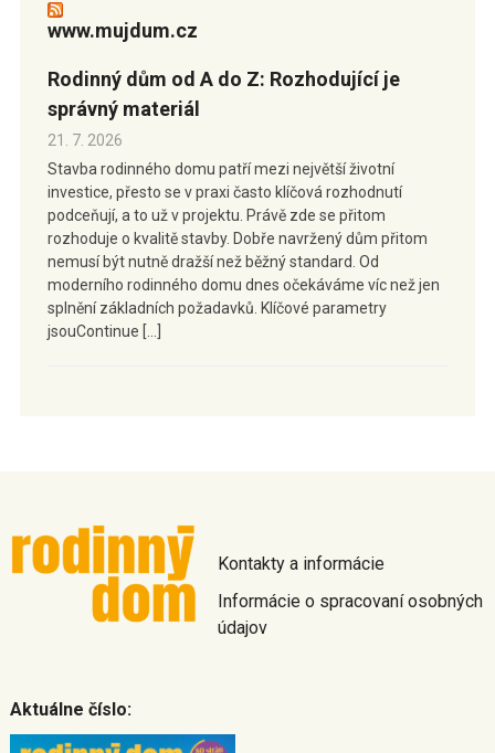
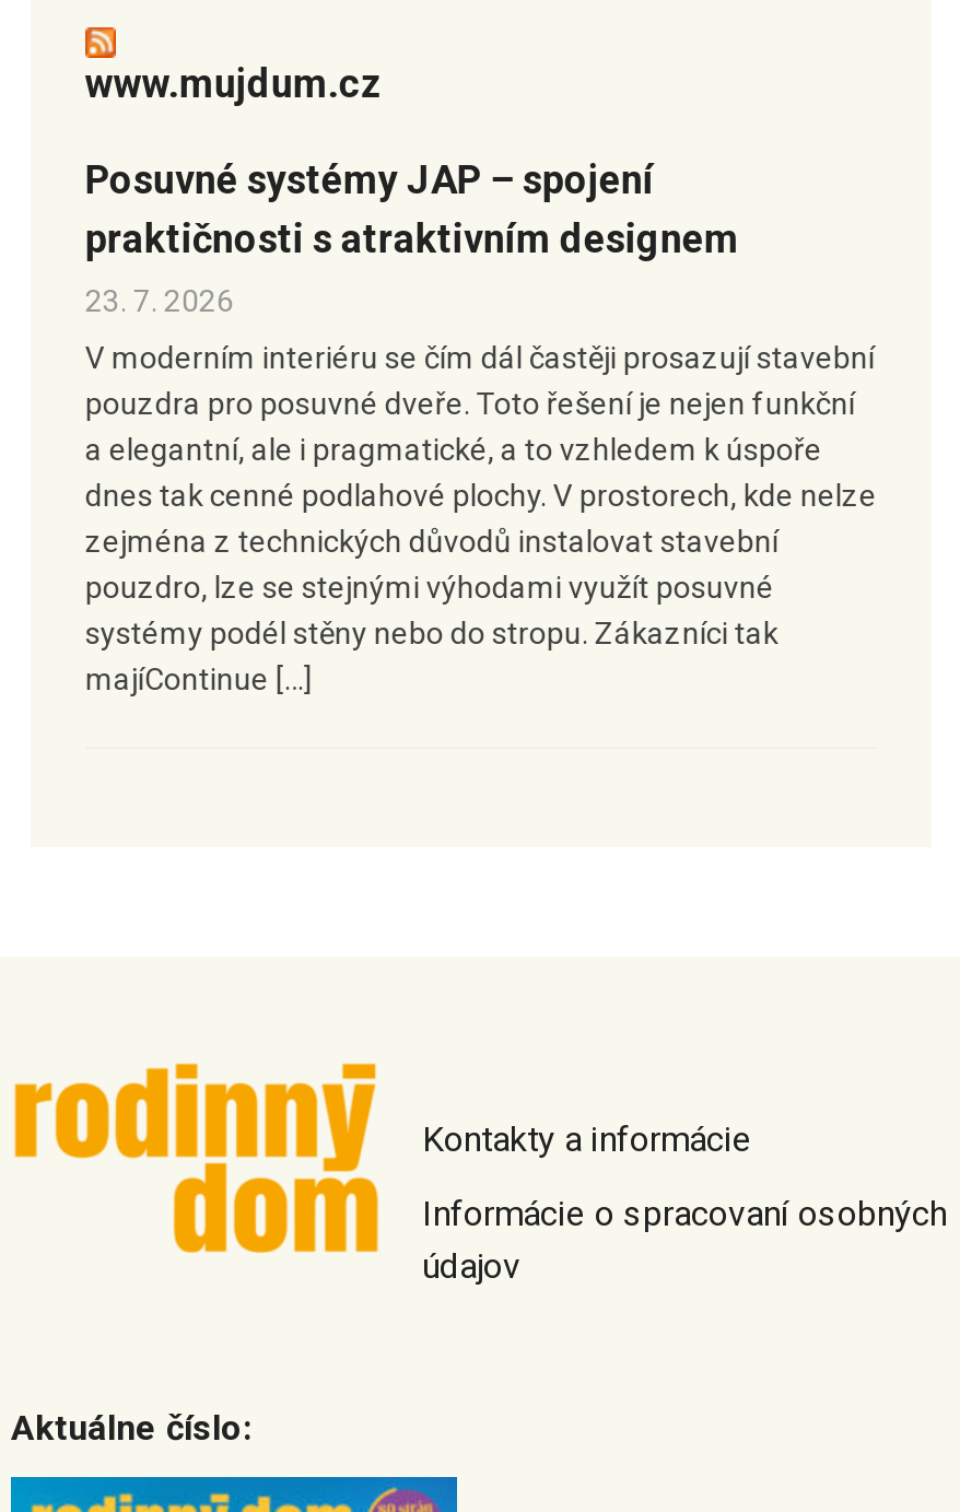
- Rodinný dům od A do Z: Rozhodující je
- správný materiál
+ Posuvné systémy JAP – spojení
+ praktičnosti s atraktivním designem

- 21. 7. 2026
+ 23. 7. 2026

- Stavba rodinného domu patří mezi největší životní
- investice, přesto se v praxi často klíčová rozhodnutí
- podceňují, a to už v projektu. Právě zde se přitom
- rozhoduje o kvalitě stavby. Dobře navržený dům přitom
- nemusí být nutně dražší než běžný standard. Od
- moderního rodinného domu dnes očekáváme víc než jen
- splnění základních požadavků. Klíčové parametry
- jsouContinue […]
+ V moderním interiéru se čím dál častěji prosazují stavební
+ pouzdra pro posuvné dveře. Toto řešení je nejen funkční
+ a elegantní, ale i pragmatické, a to vzhledem k úspoře
+ dnes tak cenné podlahové plochy. V prostorech, kde nelze
+ zejména z technických důvodů instalovat stavební
+ pouzdro, lze se stejnými výhodami využít posuvné
+ systémy podél stěny nebo do stropu. Zákazníci tak
+ majíContinue […]
